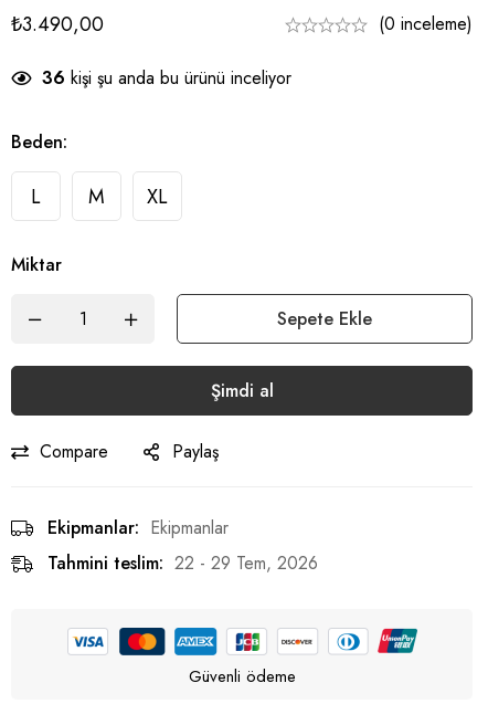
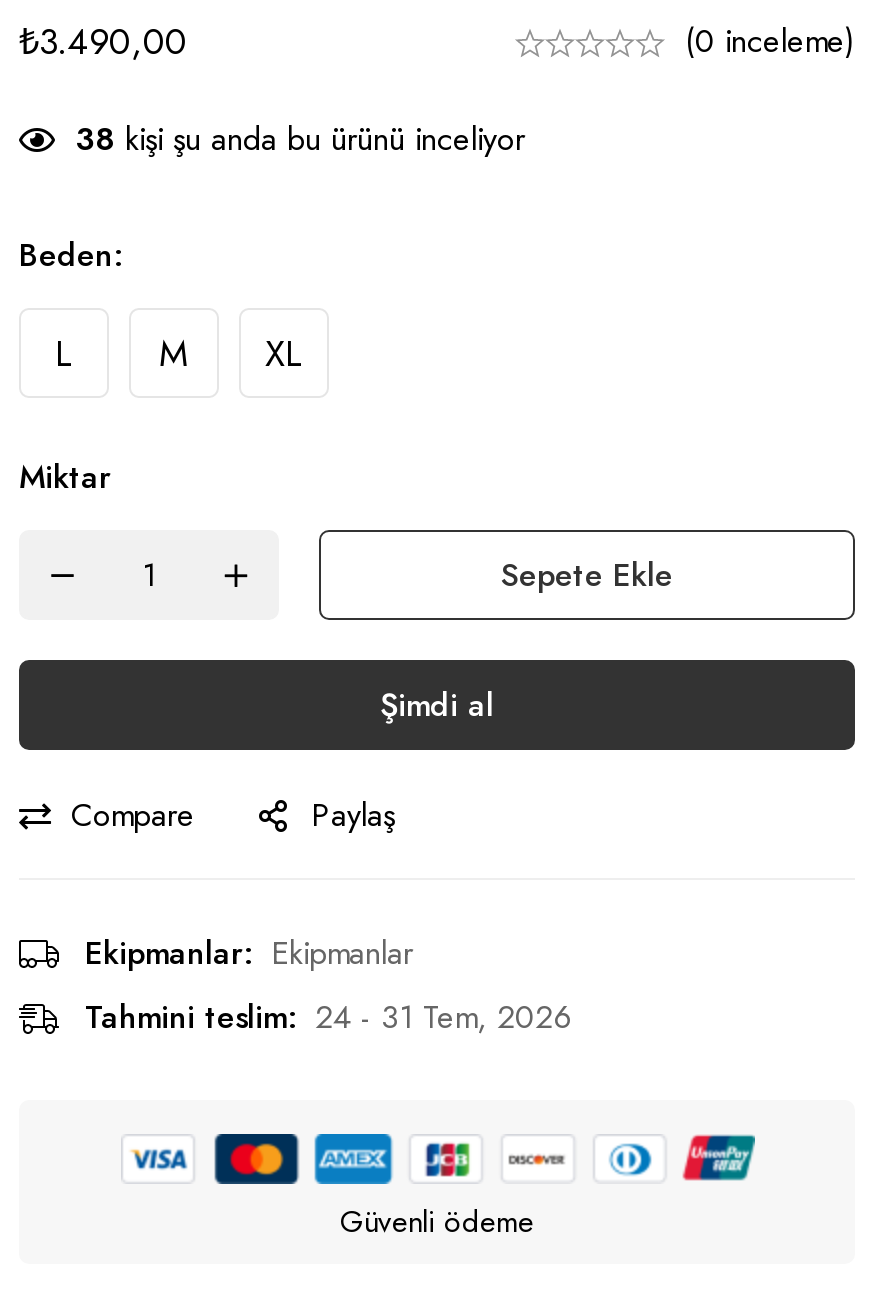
- 36 kişi şu anda bu ürünü inceliyor
+ 38 kişi şu anda bu ürünü inceliyor

- Tahmini teslim: 22 - 29 Tem, 2026
+ Tahmini teslim: 24 - 31 Tem, 2026
